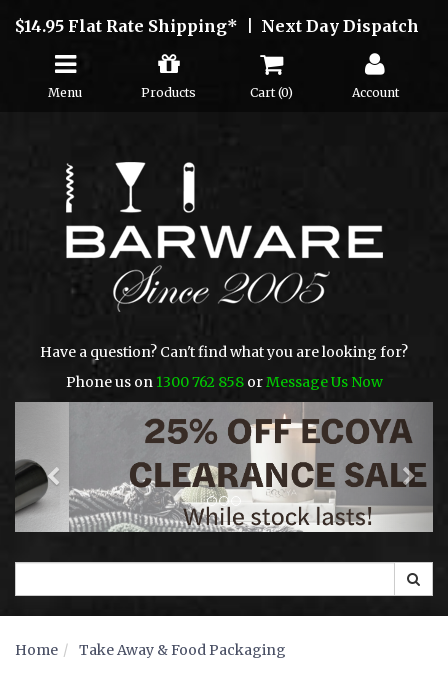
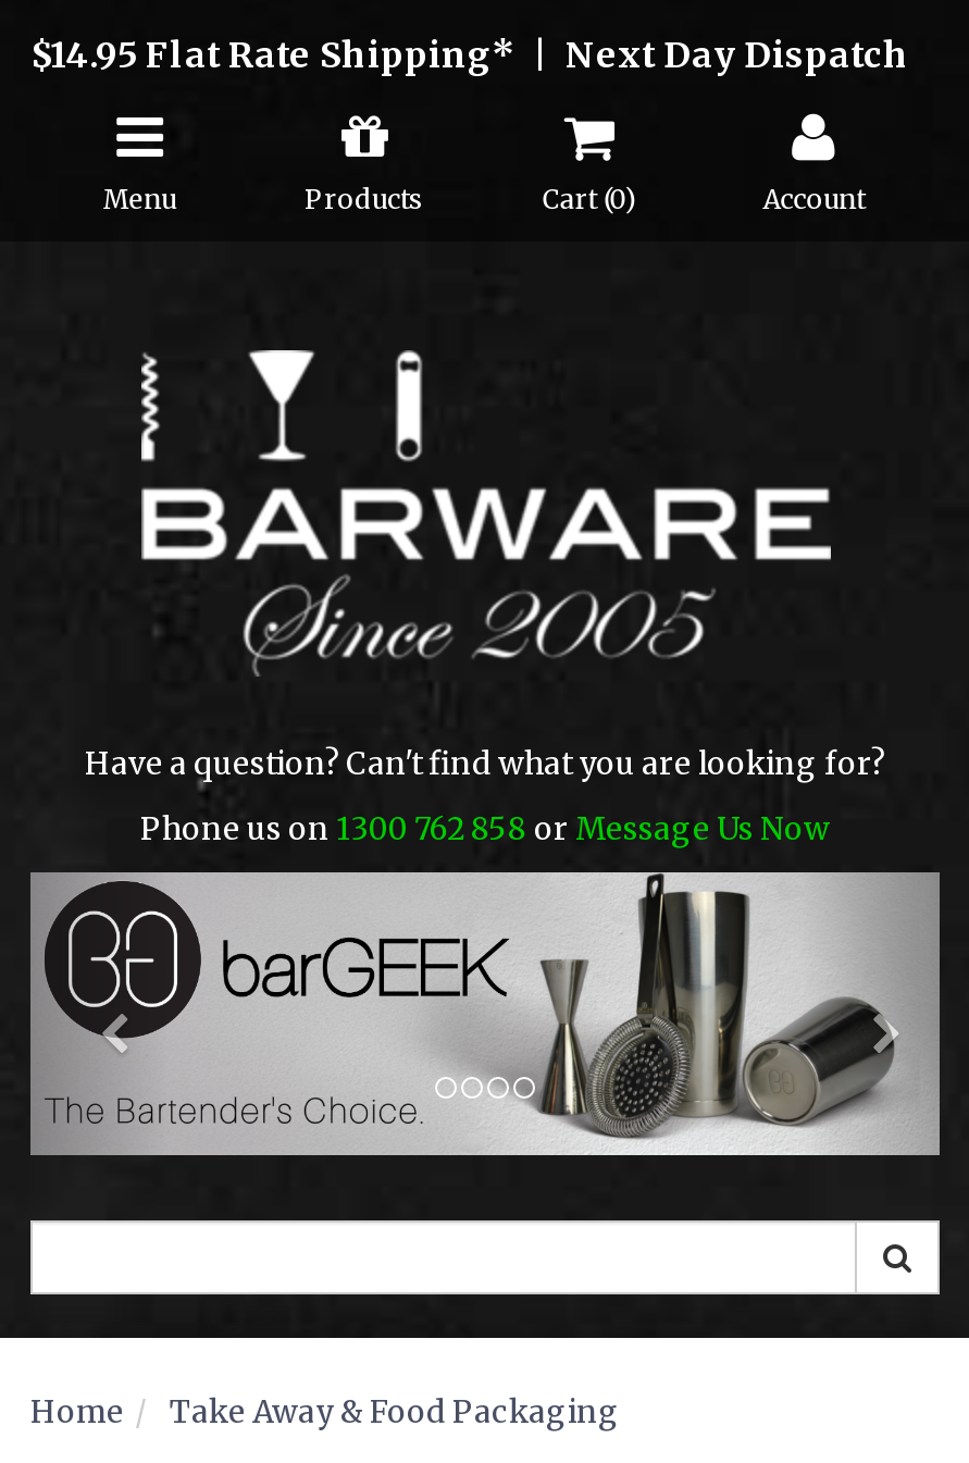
- [image]
+ [image]
